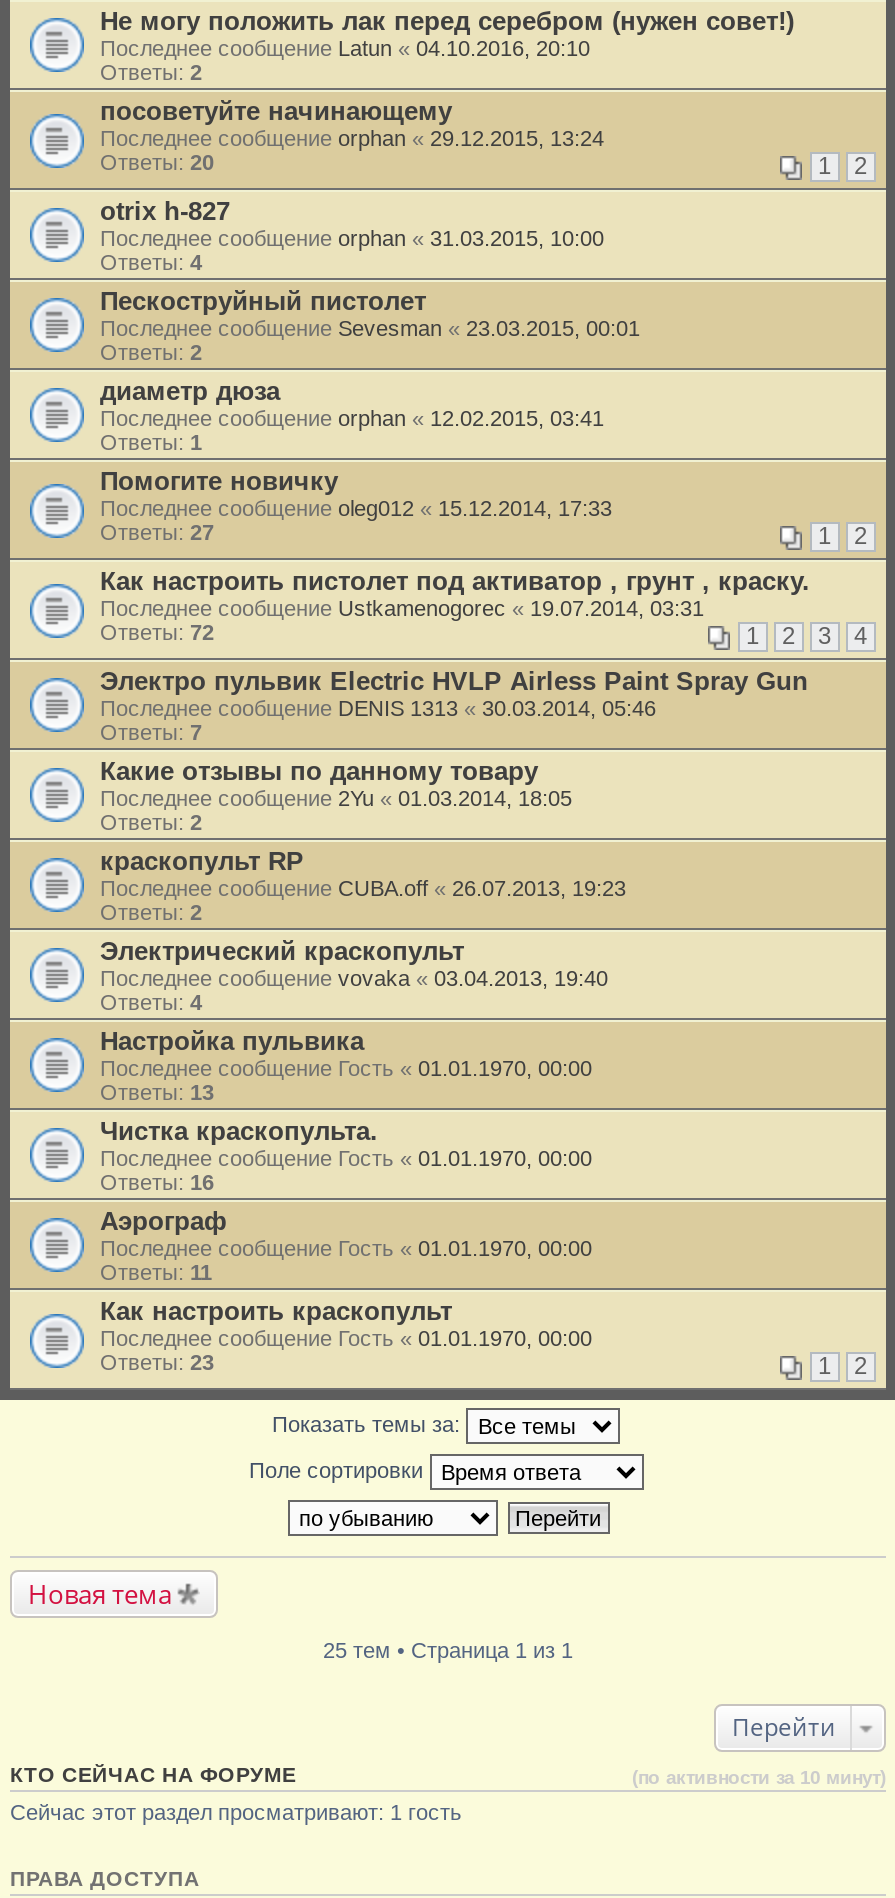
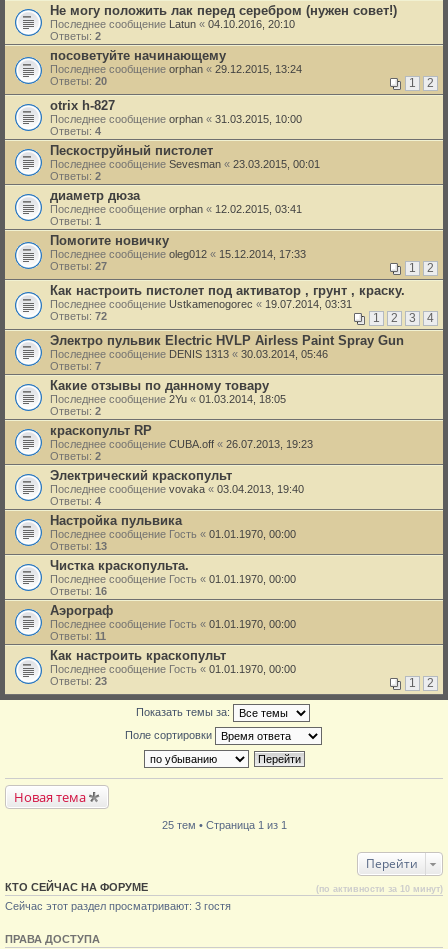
- Сейчас этот раздел просматривают: 1 гость
+ Сейчас этот раздел просматривают: 3 гостя
